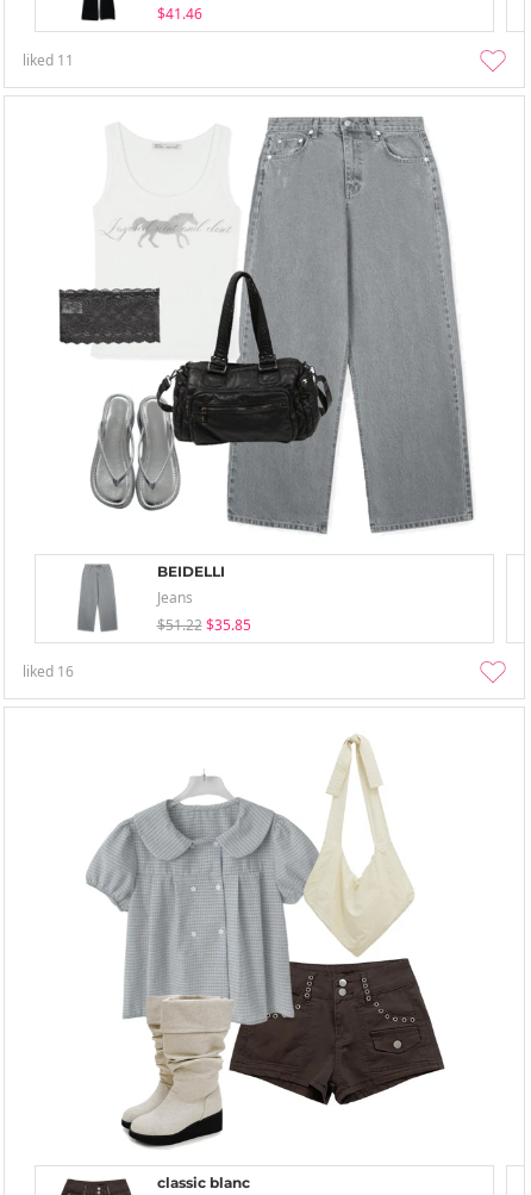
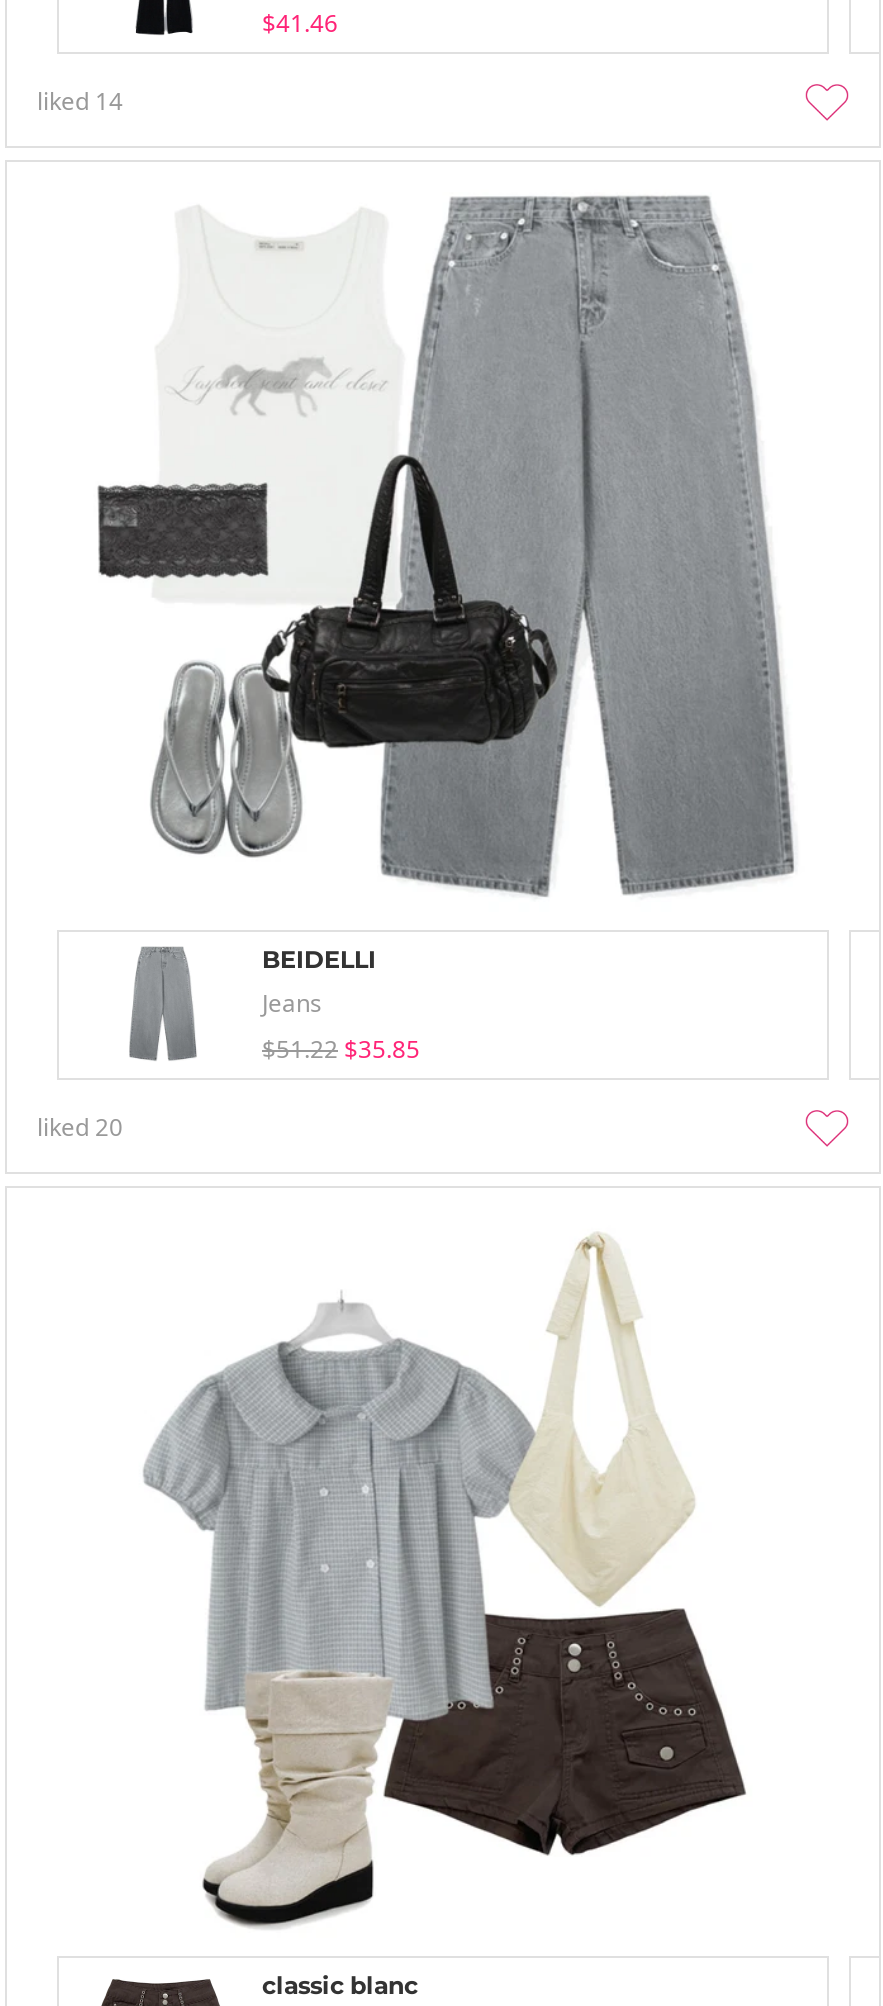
- liked 11
+ liked 14

- liked 16
+ liked 20
